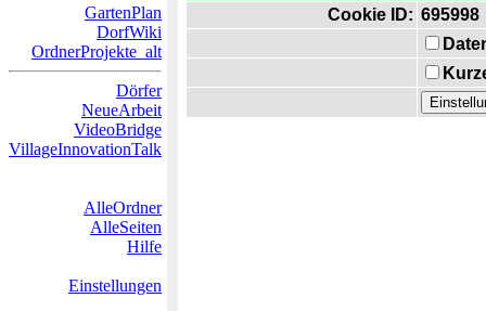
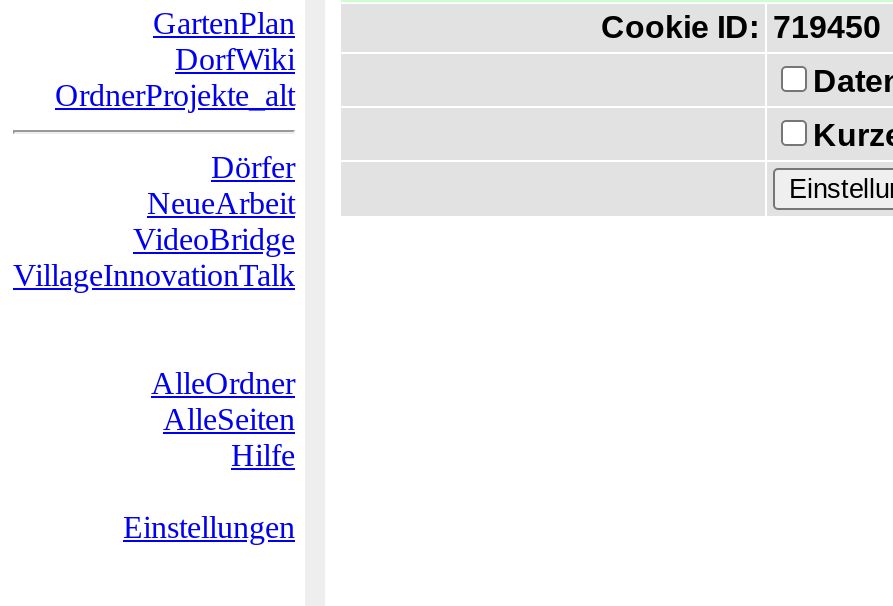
- Cookie ID: 695998
+ Cookie ID: 719450
